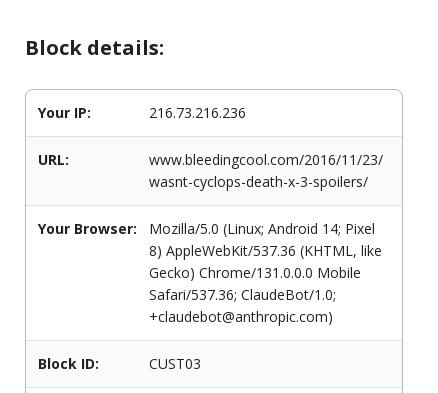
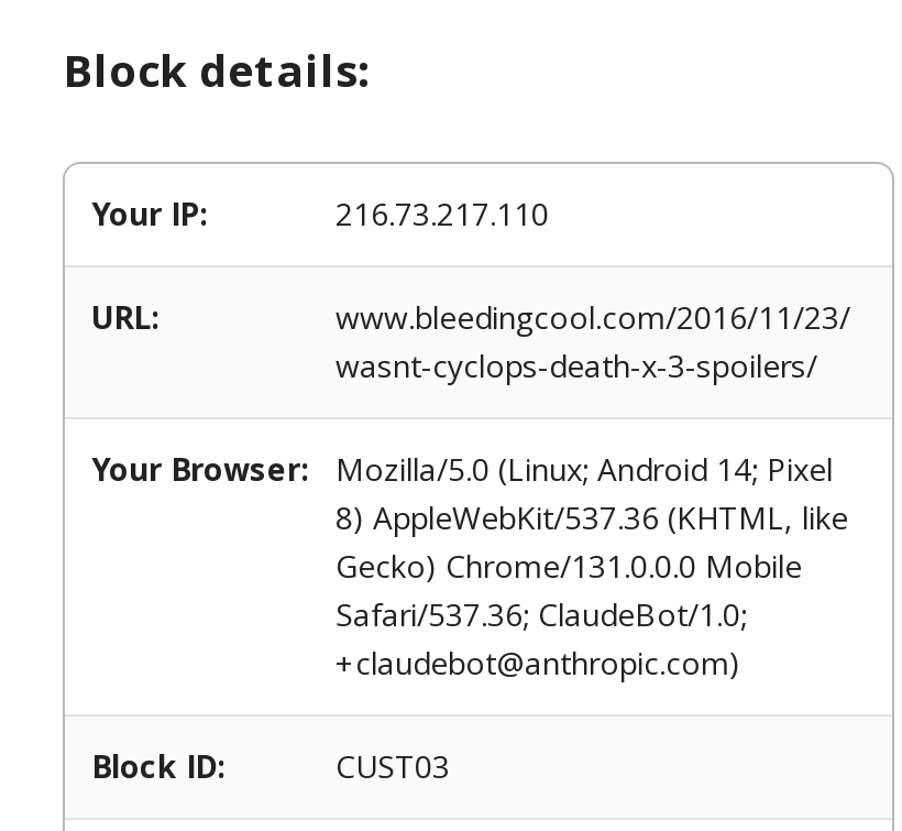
- 216.73.216.236
+ 216.73.217.110
